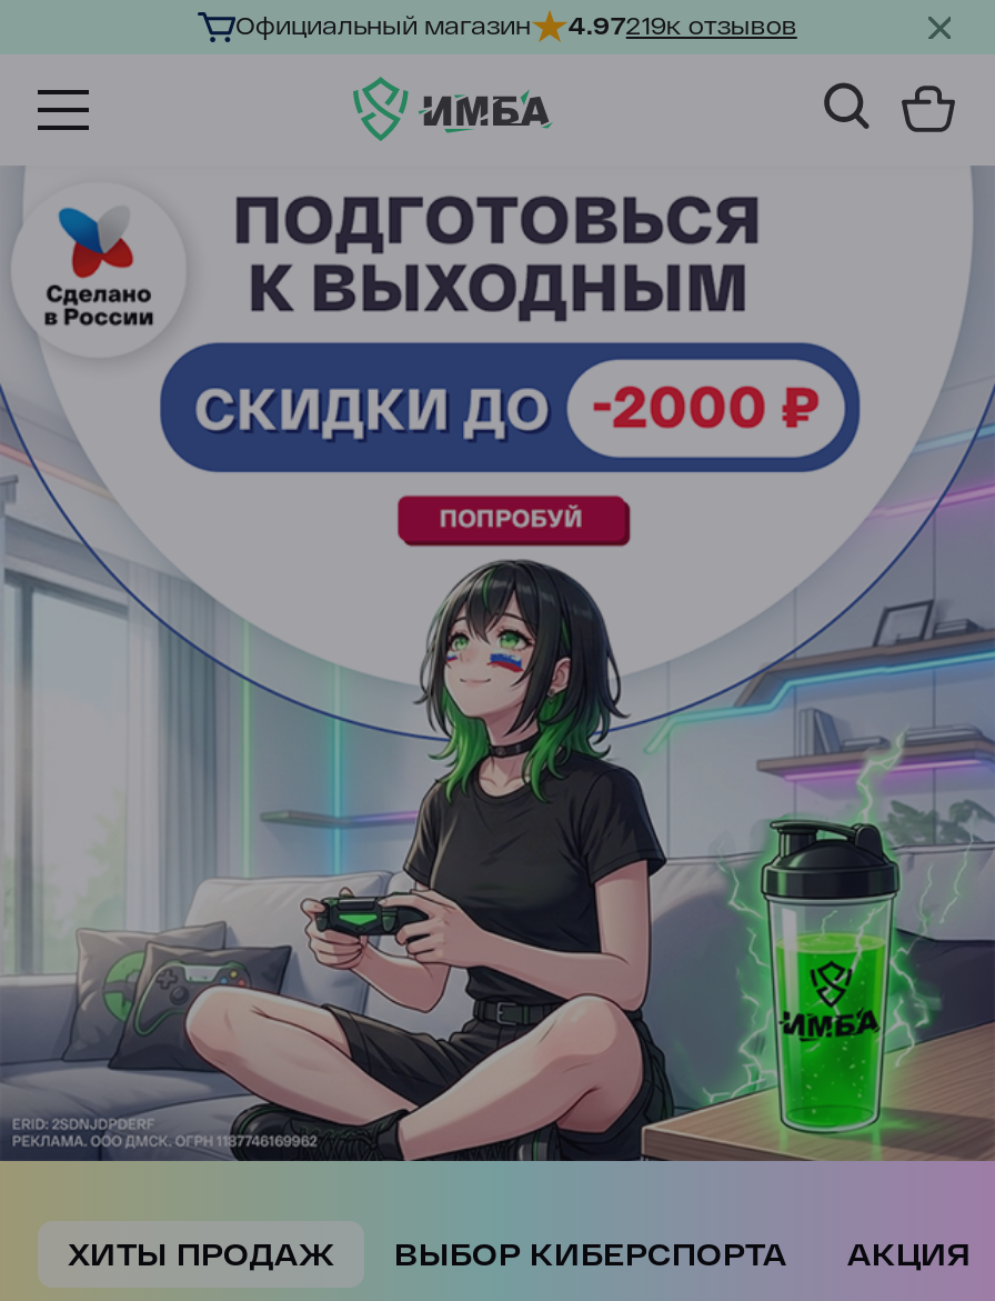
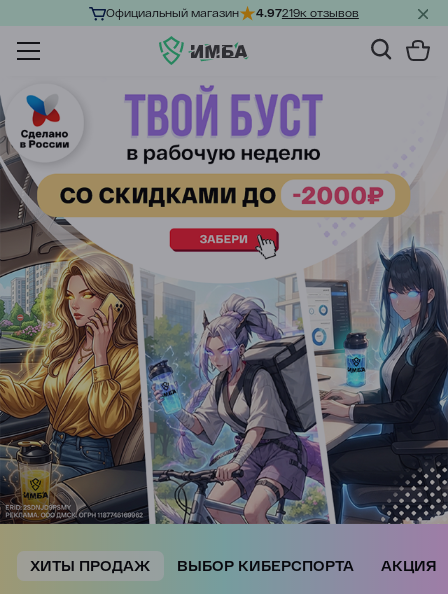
- [image]
+ [image]
